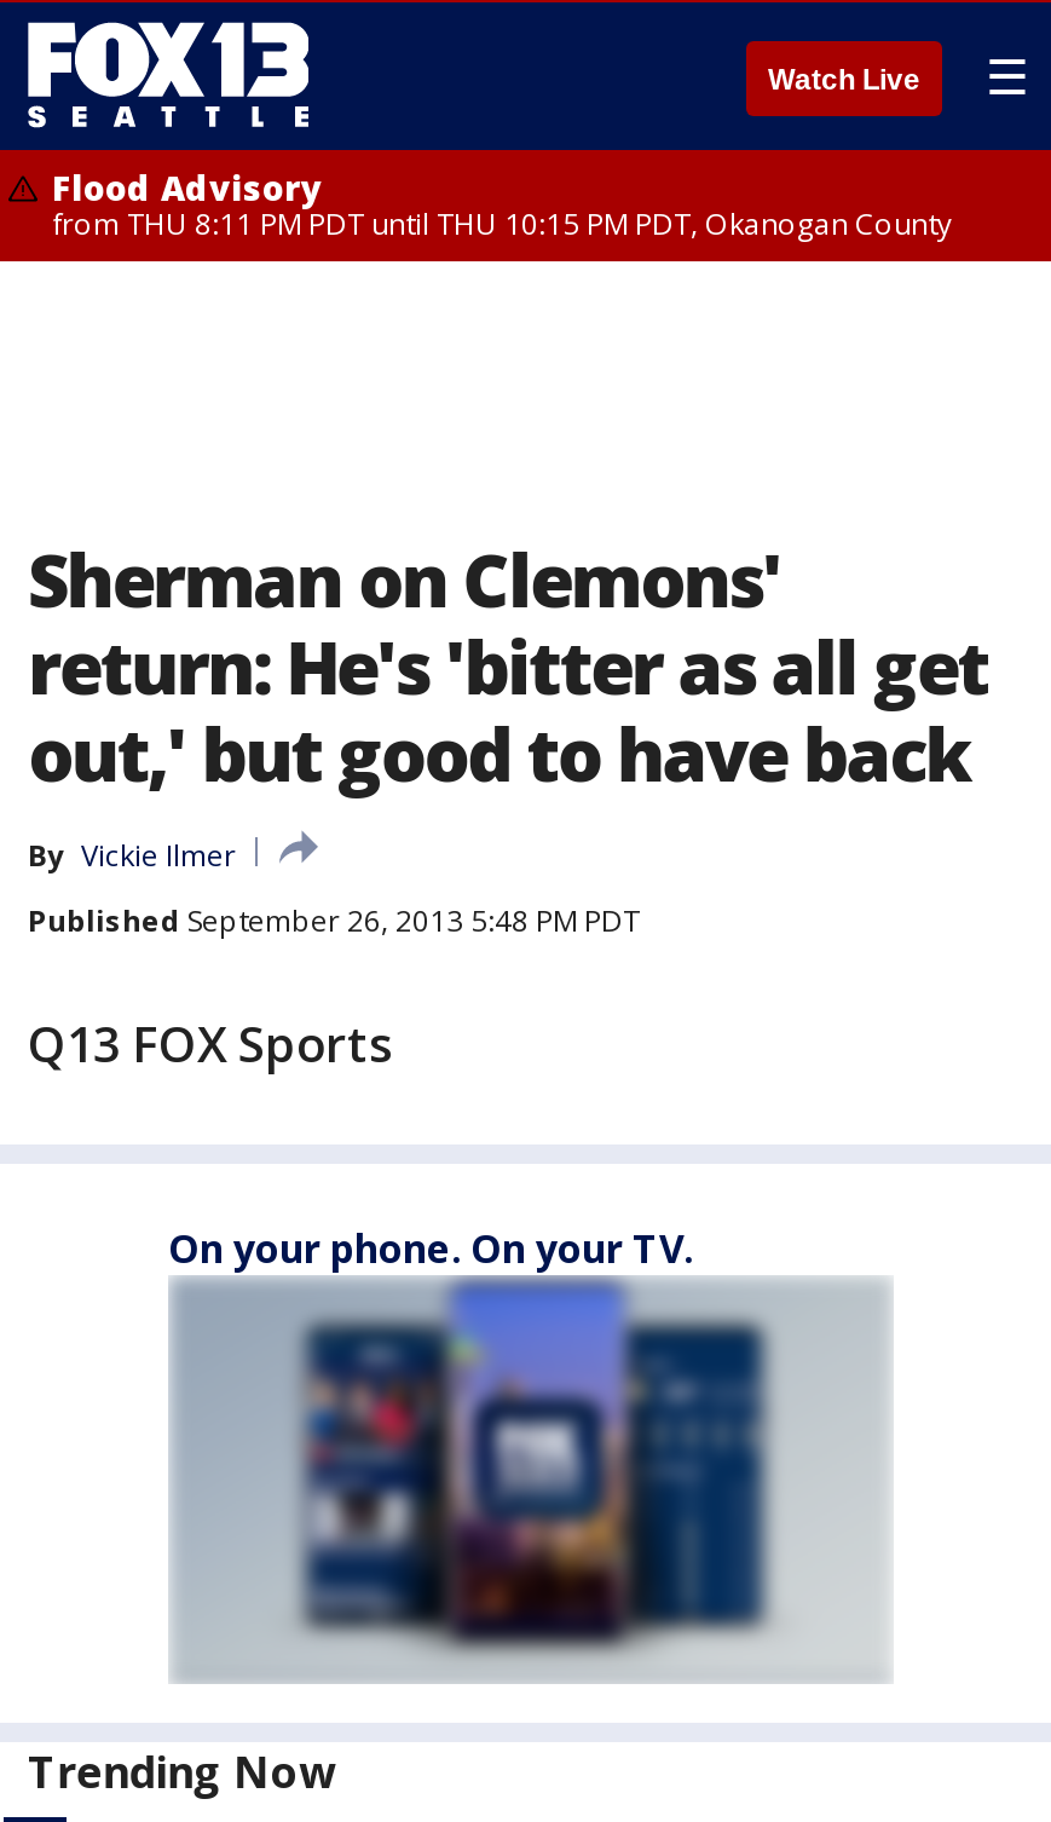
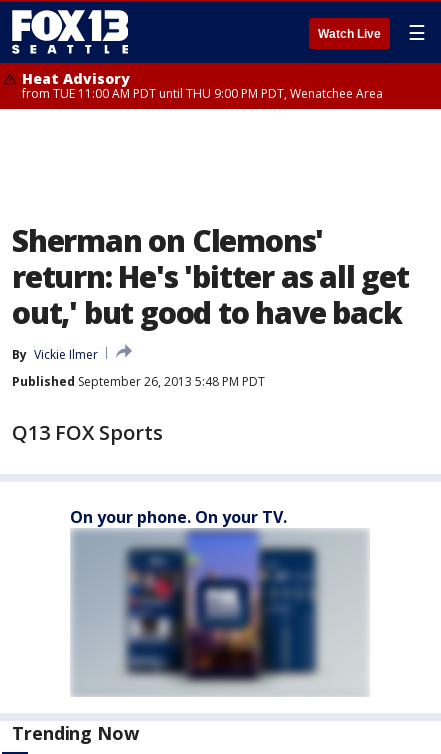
- Flood Advisory
+ Heat Advisory

- from THU 8:11 PM PDT until THU 10:15 PM PDT, Okanogan County
+ from TUE 11:00 AM PDT until THU 9:00 PM PDT, Wenatchee Area
